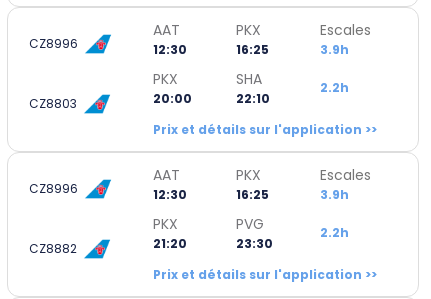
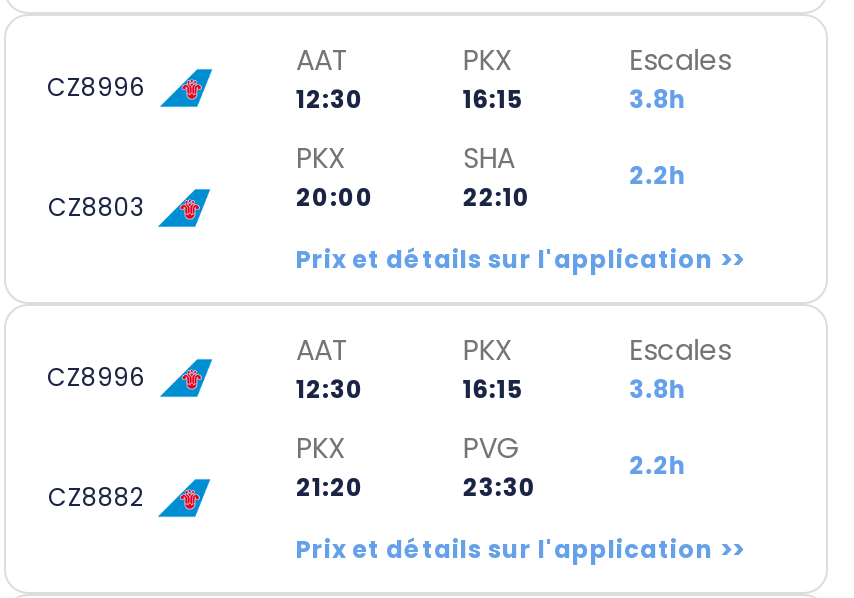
- 16:25
+ 16:15

- 3.9h
+ 3.8h

- 16:25
+ 16:15

- 3.9h
+ 3.8h
